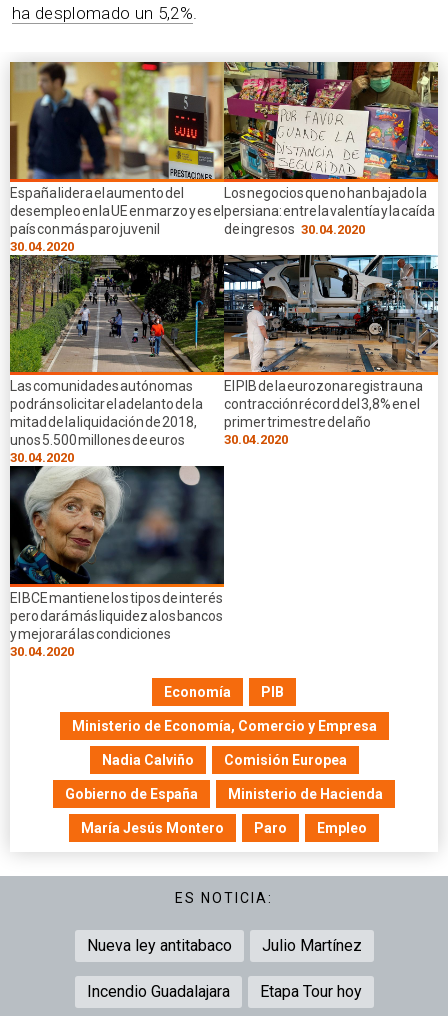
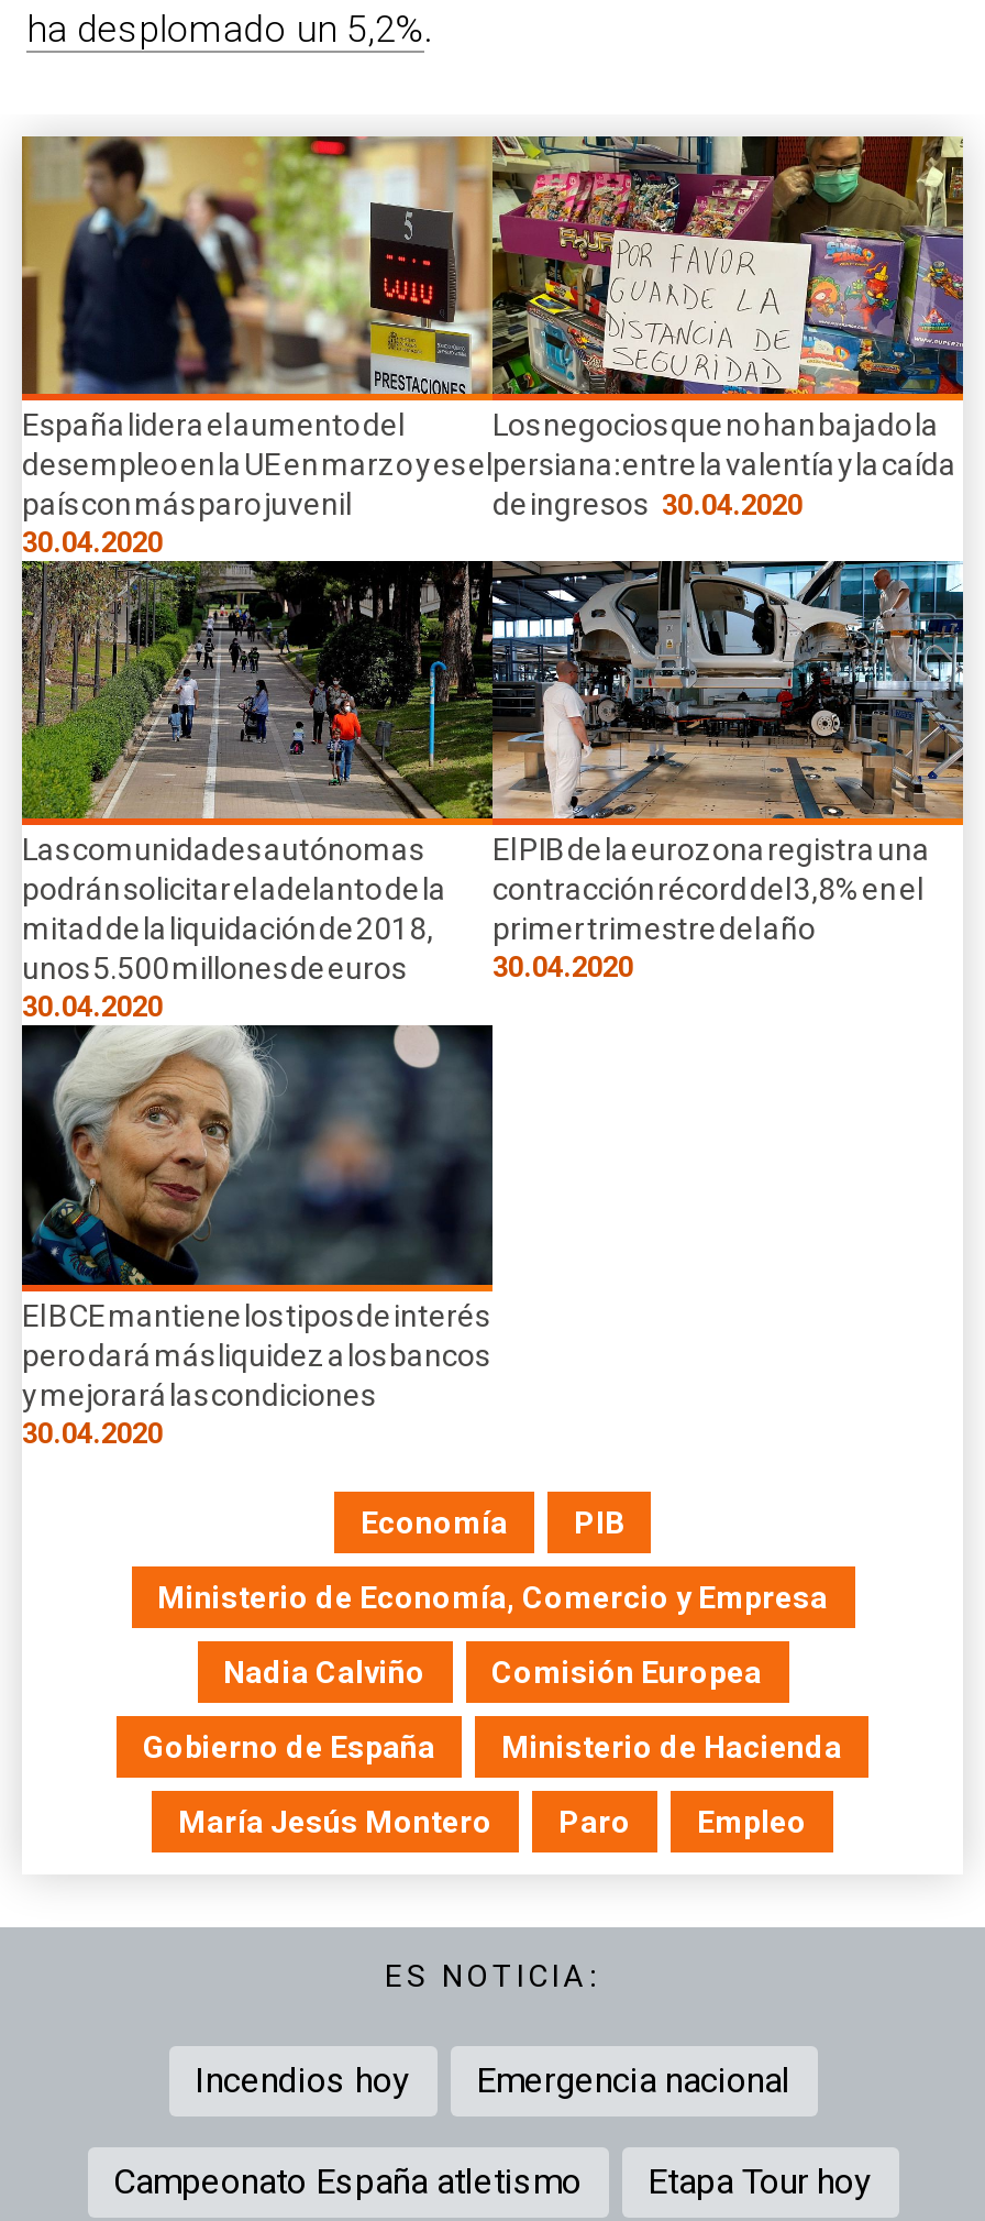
- Nueva ley antitabaco
- Julio Martínez
+ Incendios hoy
+ Emergencia nacional

- Incendio Guadalajara
+ Campeonato España atletismo
